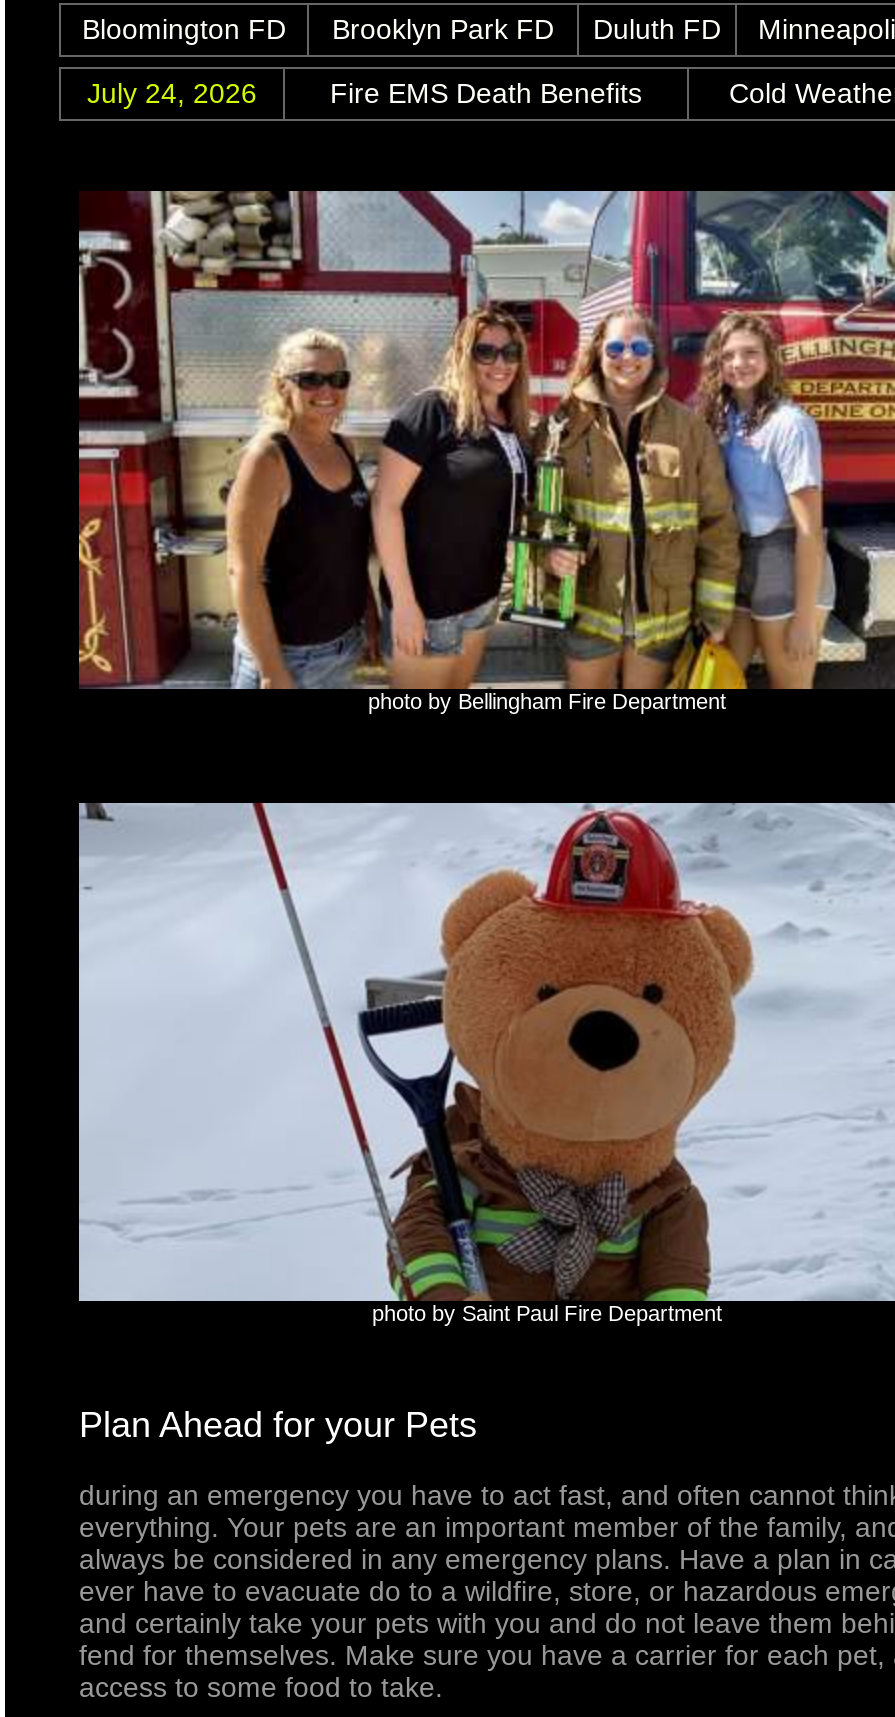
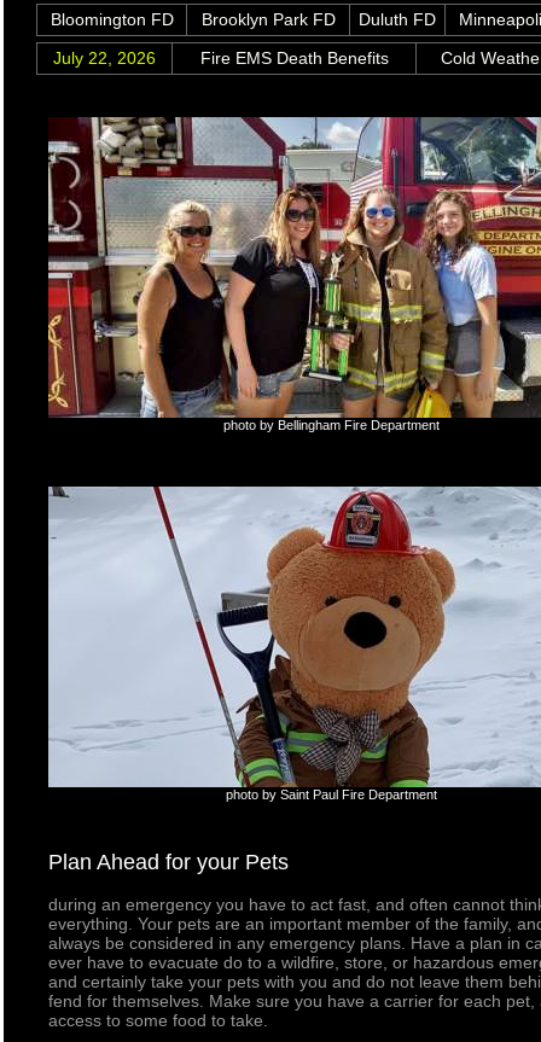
- July 24, 2026
+ July 22, 2026
